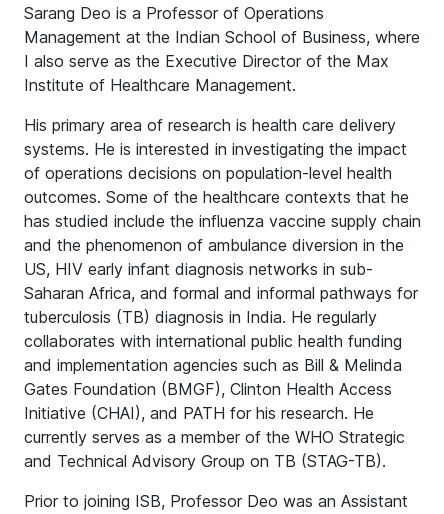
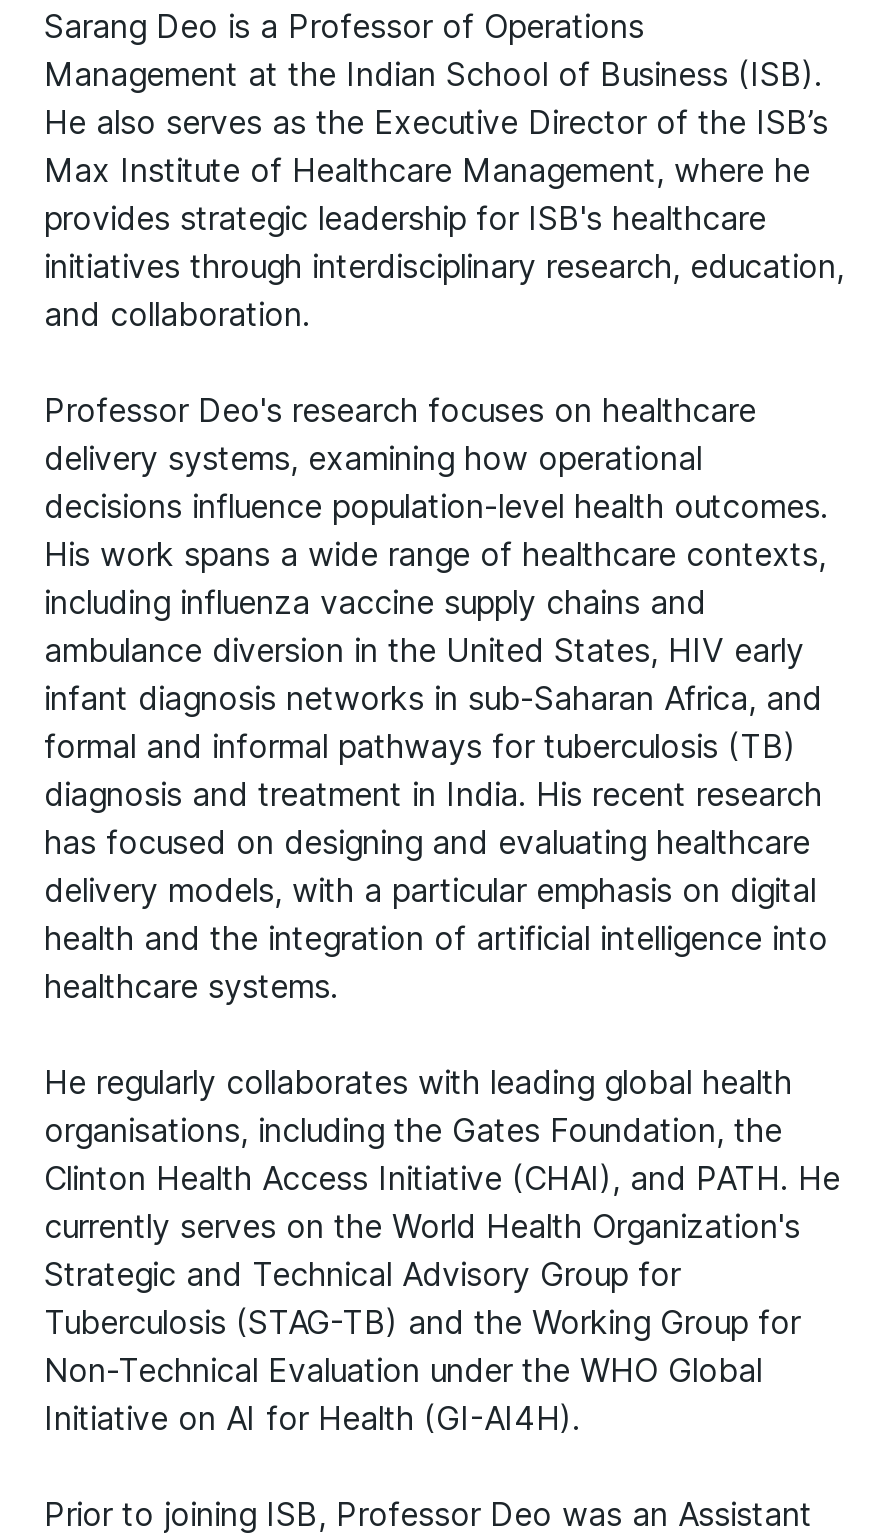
- Management at the Indian School of Business, where
- I also serve as the Executive Director of the Max
- Institute of Healthcare Management.
- His primary area of research is health care delivery
- systems. He is interested in investigating the impact
- of operations decisions on population-level health
- outcomes. Some of the healthcare contexts that he
- has studied include the influenza vaccine supply chain
- and the phenomenon of ambulance diversion in the
- US, HIV early infant diagnosis networks in sub-
- Saharan Africa, and formal and informal pathways for
- tuberculosis (TB) diagnosis in India. He regularly
- collaborates with international public health funding
- and implementation agencies such as Bill & Melinda
- Gates Foundation (BMGF), Clinton Health Access
- Initiative (CHAI), and PATH for his research. He
- currently serves as a member of the WHO Strategic
- and Technical Advisory Group on TB (STAG-TB).
+ Management at the Indian School of Business (ISB).
+ He also serves as the Executive Director of the ISB’s
+ Max Institute of Healthcare Management, where he
+ provides strategic leadership for ISB's healthcare
+ initiatives through interdisciplinary research, education,
+ and collaboration.
+ Professor Deo's research focuses on healthcare
+ delivery systems, examining how operational
+ decisions influence population-level health outcomes.
+ His work spans a wide range of healthcare contexts,
+ including influenza vaccine supply chains and
+ ambulance diversion in the United States, HIV early
+ infant diagnosis networks in sub-Saharan Africa, and
+ formal and informal pathways for tuberculosis (TB)
+ diagnosis and treatment in India. His recent research
+ has focused on designing and evaluating healthcare
+ delivery models, with a particular emphasis on digital
+ health and the integration of artificial intelligence into
+ healthcare systems.
+ He regularly collaborates with leading global health
+ organisations, including the Gates Foundation, the
+ Clinton Health Access Initiative (CHAI), and PATH. He
+ currently serves on the World Health Organization's
+ Strategic and Technical Advisory Group for
+ Tuberculosis (STAG-TB) and the Working Group for
+ Non-Technical Evaluation under the WHO Global
+ Initiative on AI for Health (GI-AI4H).
